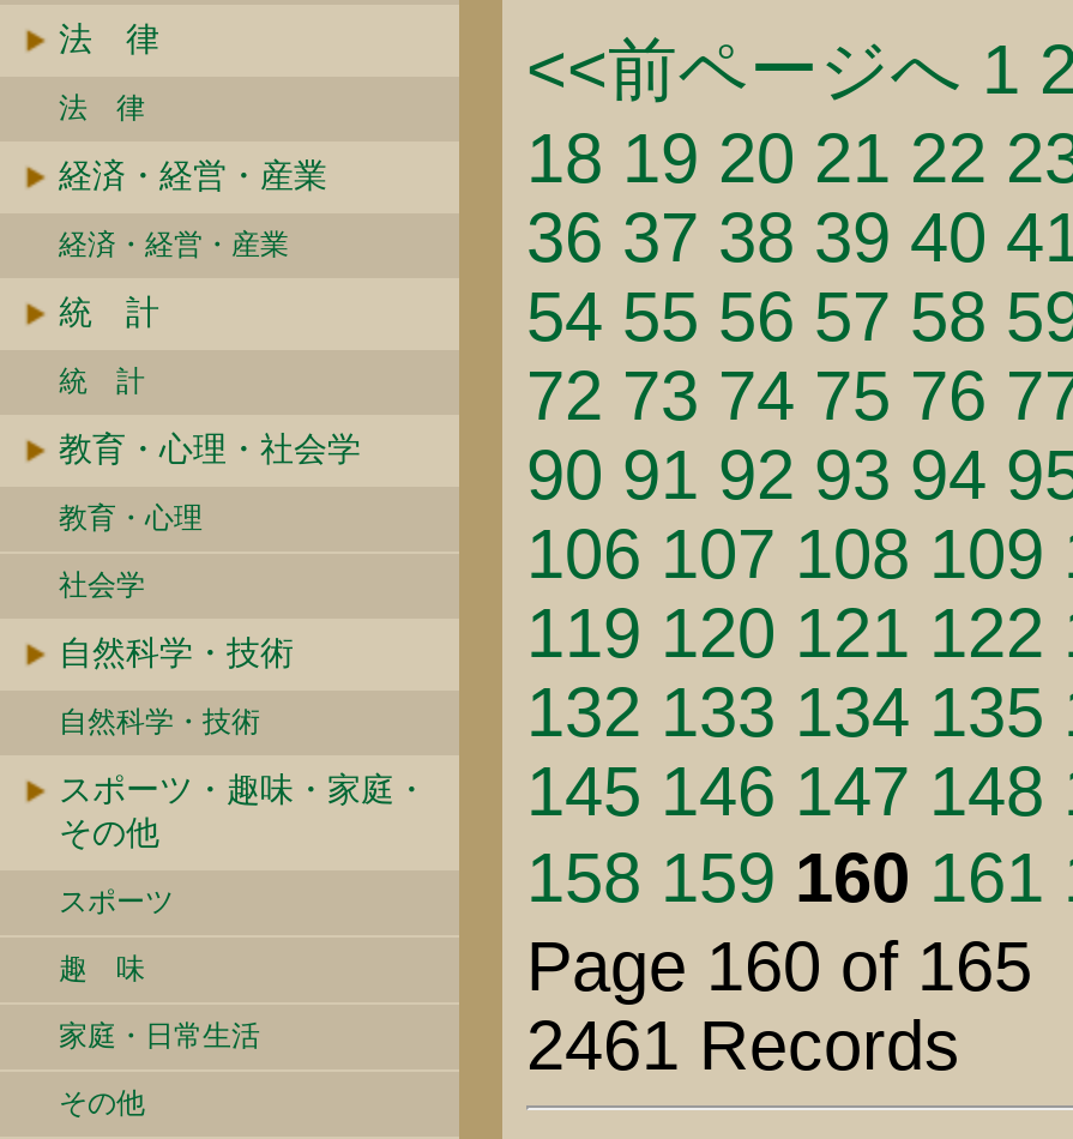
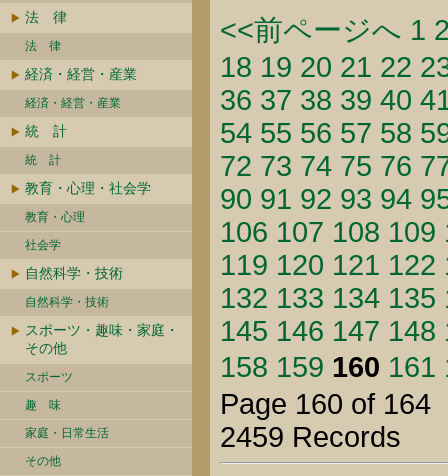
- Page 160 of 165
+ Page 160 of 164

- 2461 Records
+ 2459 Records
